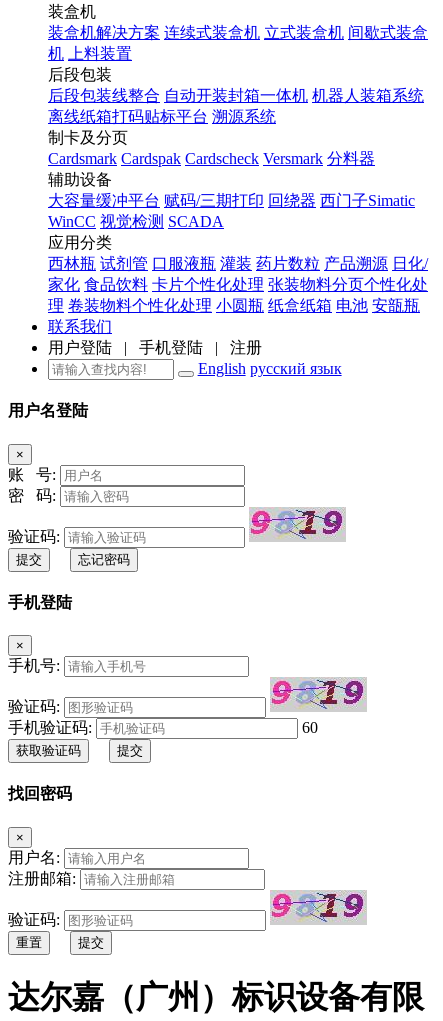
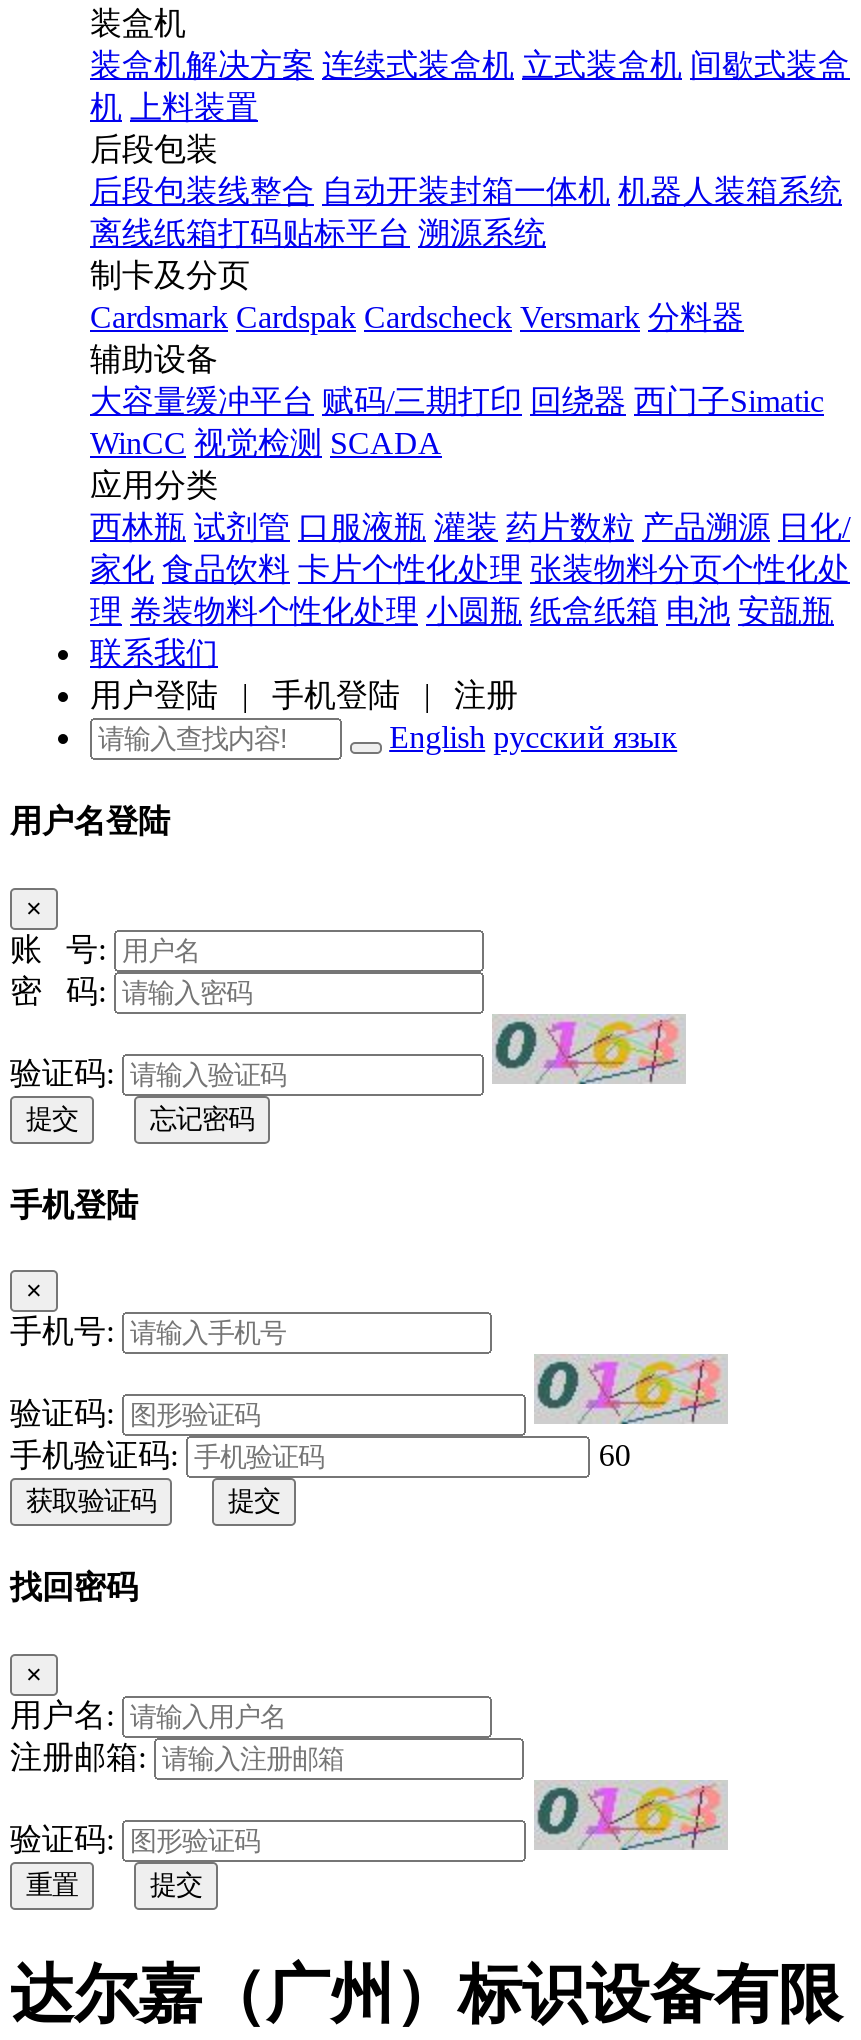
- [image]
+ [image]

- [image]
+ [image]

- [image]
+ [image]
